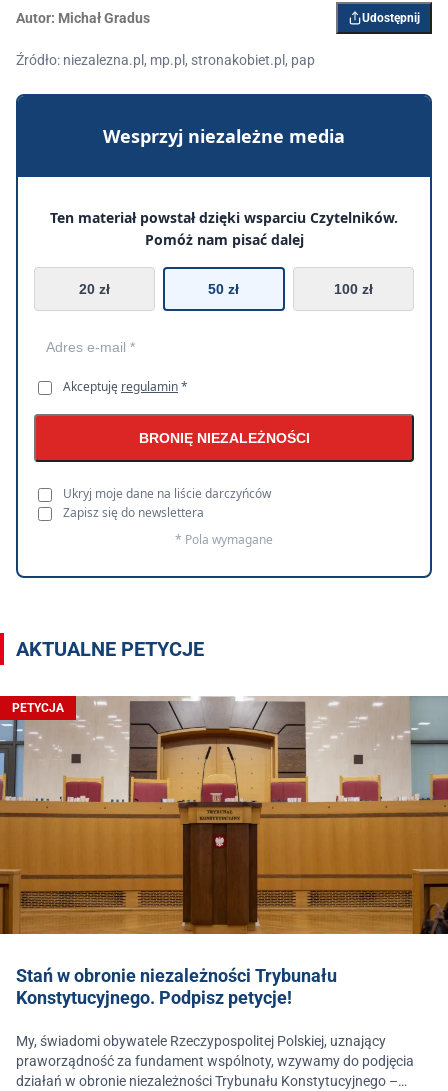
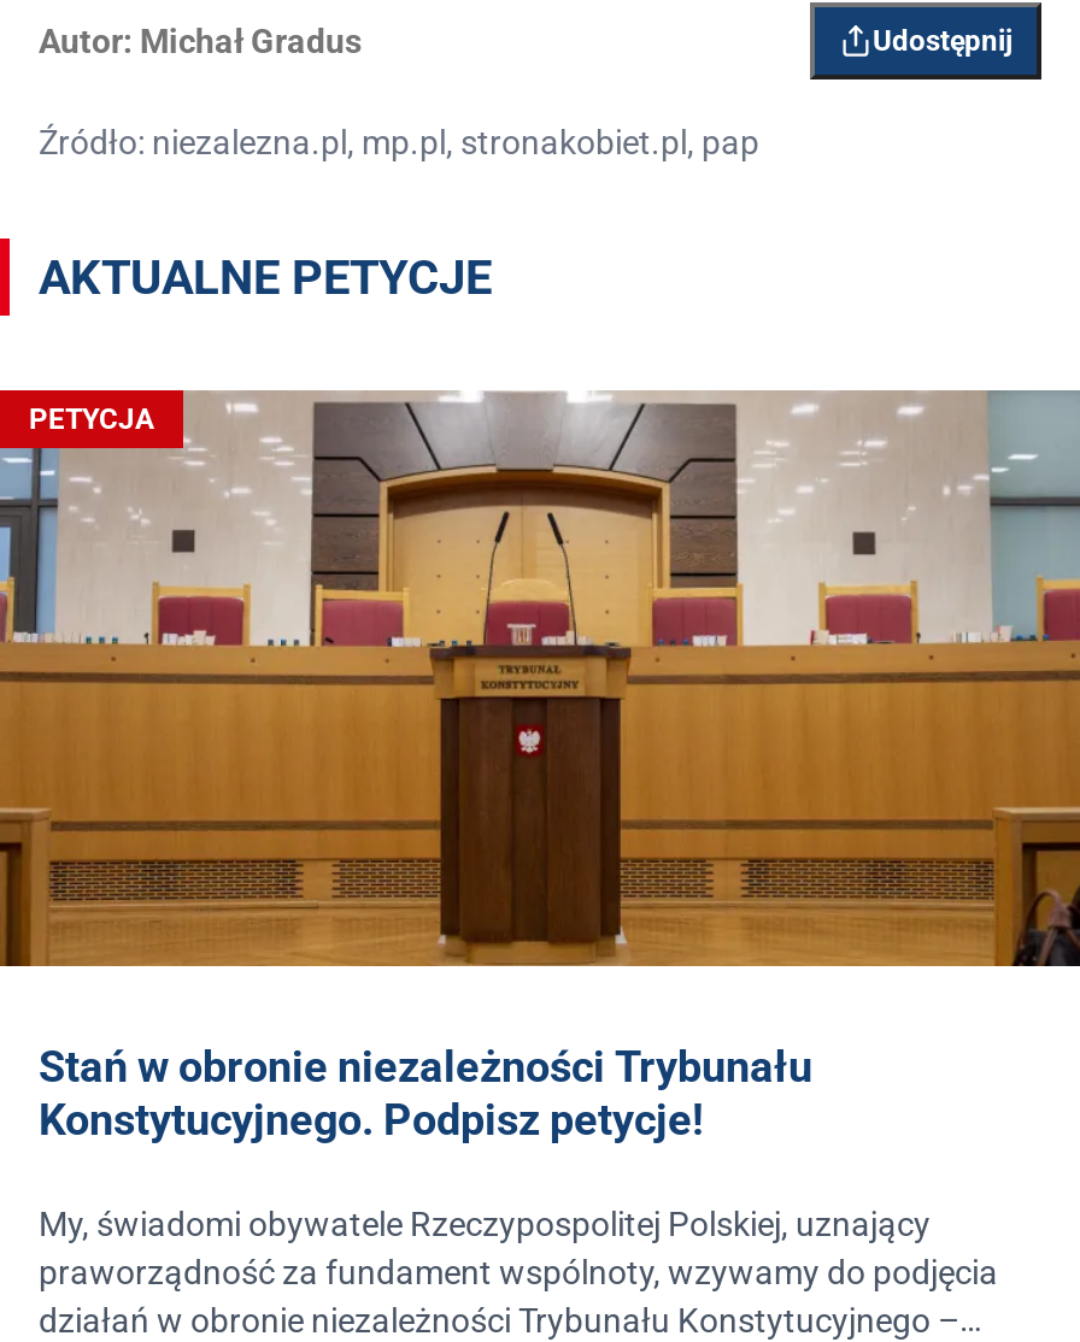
- [image]
- Wesprzyj niezależne media
- Ten materiał powstał dzięki wsparciu Czytelników.
- Pomóż nam pisać dalej
- 20 zł
- 50 zł
- 100 zł

- Akceptuję regulamin *
- BRONIĘ NIEZALEŻNOŚCI
- Ukryj moje dane na liście darczyńców
- Zapisz się do newslettera
- * Pola wymagane
